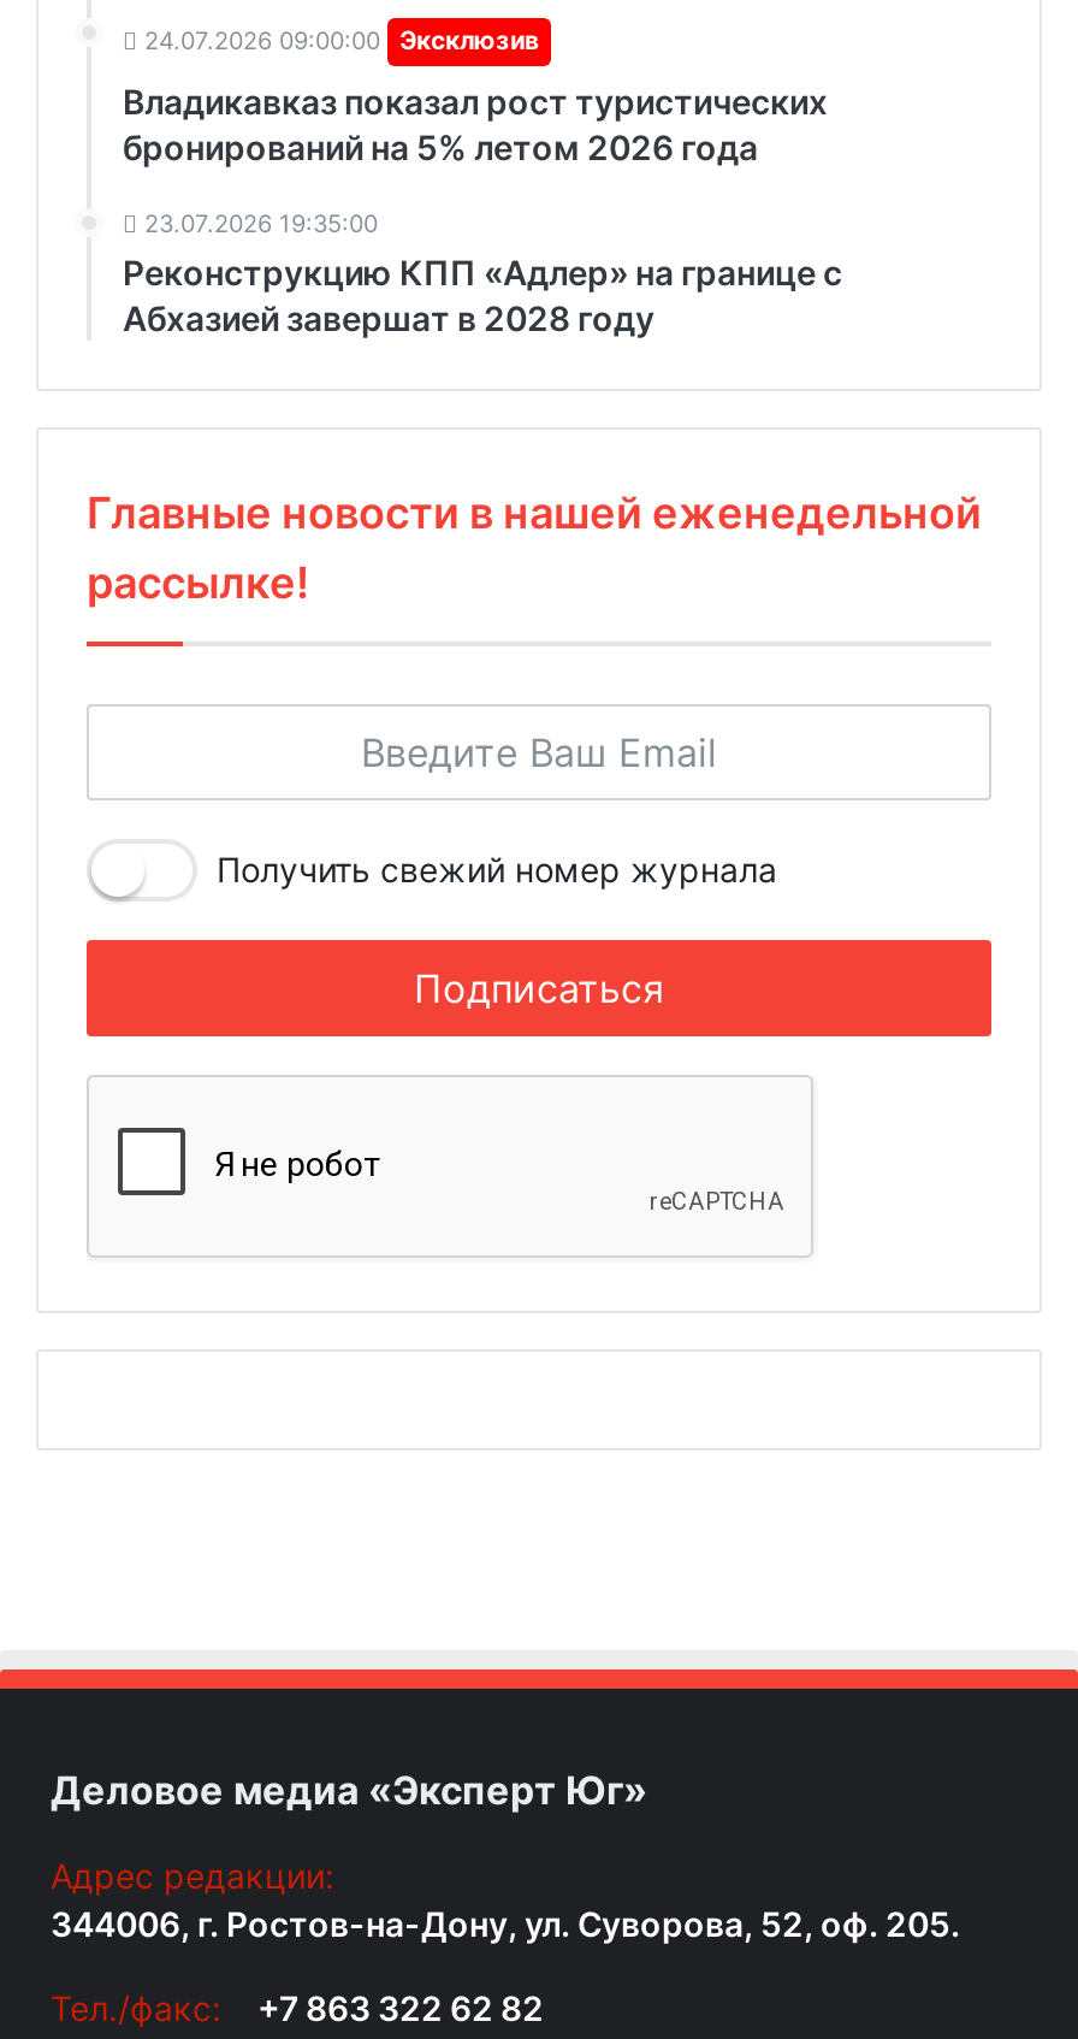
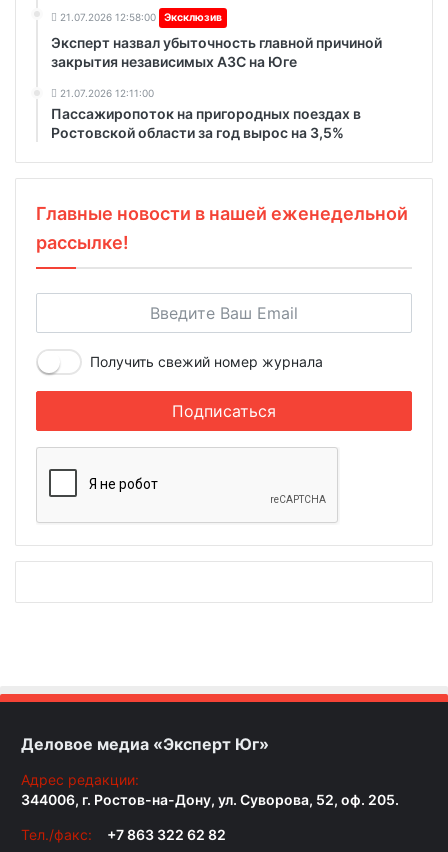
- 24.07.2026 09:00:00 Эксклюзив
+ 21.07.2026 12:58:00 Эксклюзив

- Владикавказ показал рост туристических
- бронирований на 5% летом 2026 года
+ Эксперт назвал убыточность главной причиной
+ закрытия независимых АЗС на Юге

- 23.07.2026 19:35:00
- Реконструкцию КПП «Адлер» на границе с
- Абхазией завершат в 2028 году
+ 21.07.2026 12:11:00
+ Пассажиропоток на пригородных поездах в
+ Ростовской области за год вырос на 3,5%
